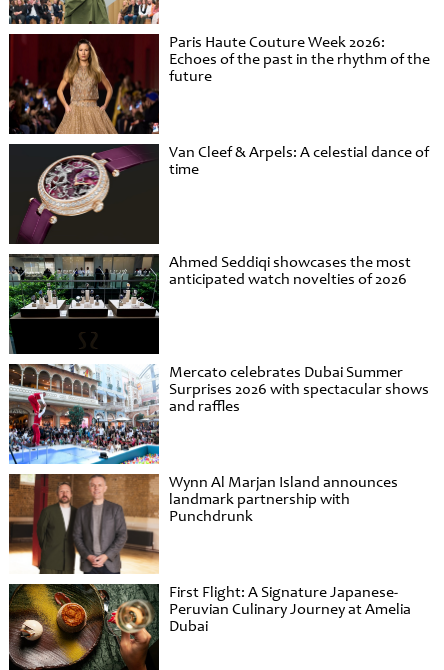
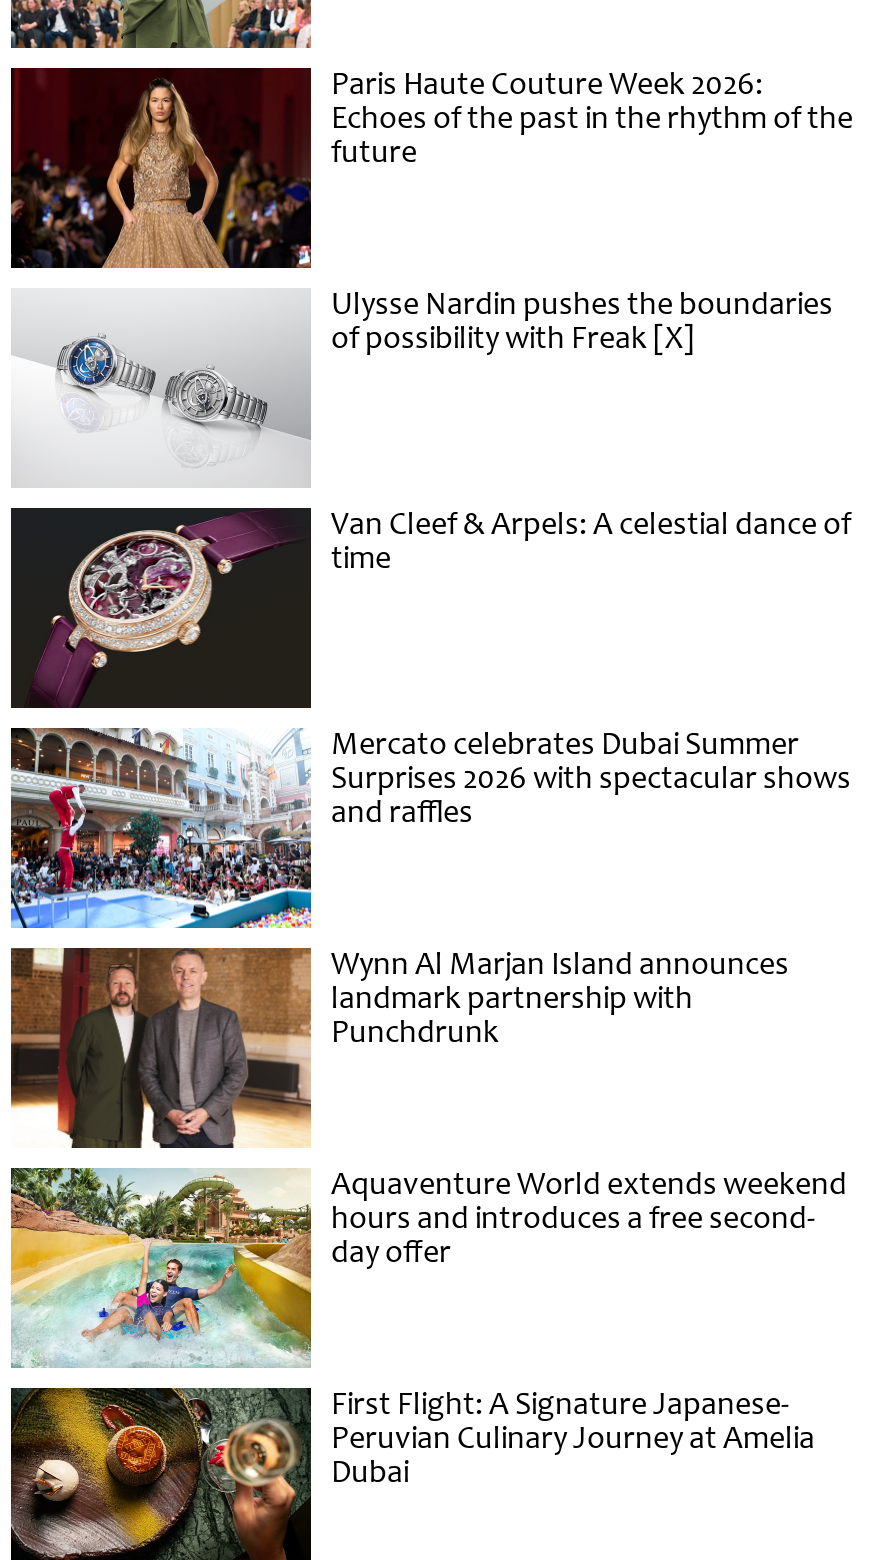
+ [image]
+ Ulysse Nardin pushes the boundaries
+ of possibility with Freak [X]

- [image]
- Ahmed Seddiqi showcases the most
- anticipated watch novelties of 2026

+ [image]
+ Aquaventure World extends weekend
+ hours and introduces a free second-
+ day offer
